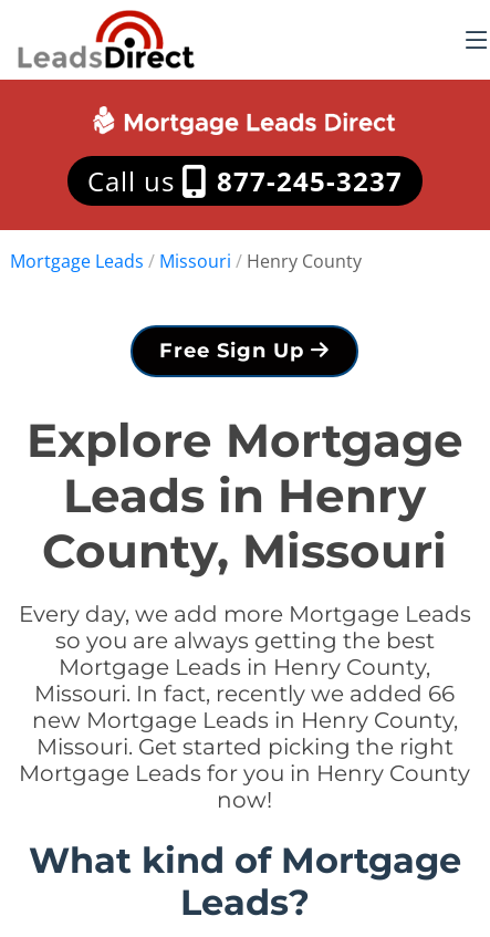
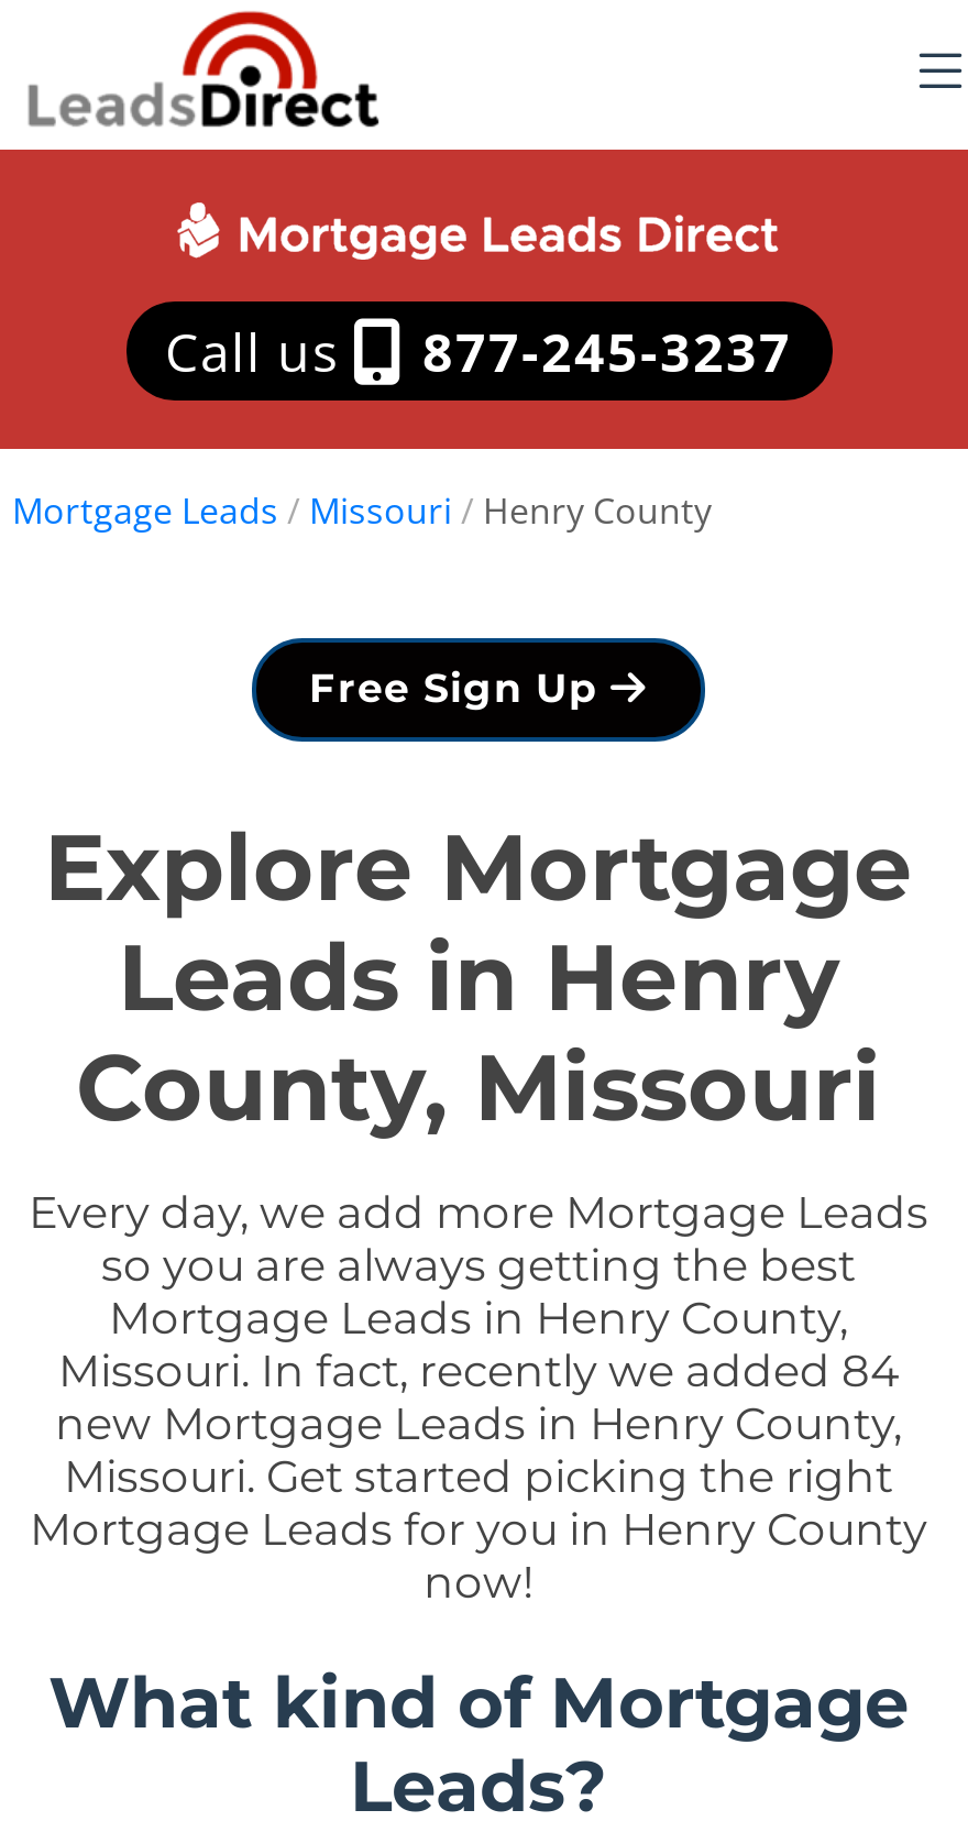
- Missouri. In fact, recently we added 66
+ Missouri. In fact, recently we added 84
